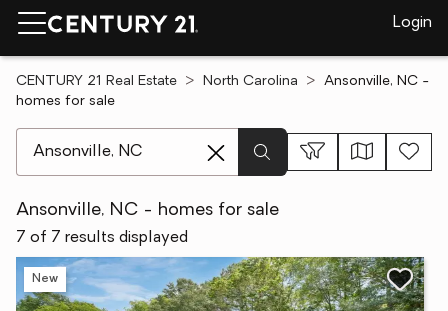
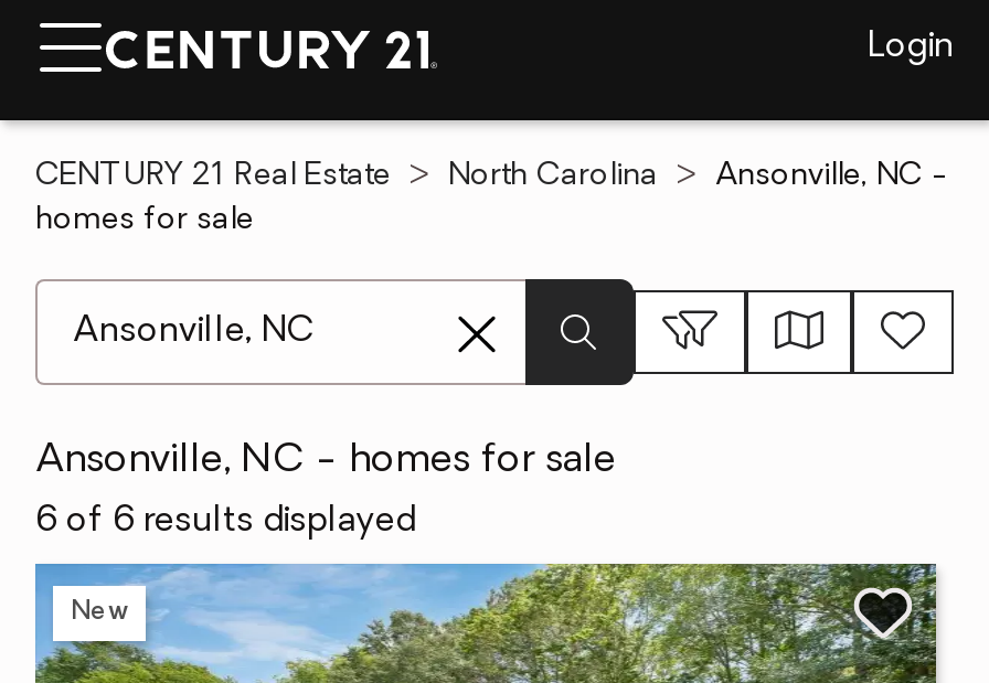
- 7 of 7 results displayed
+ 6 of 6 results displayed
